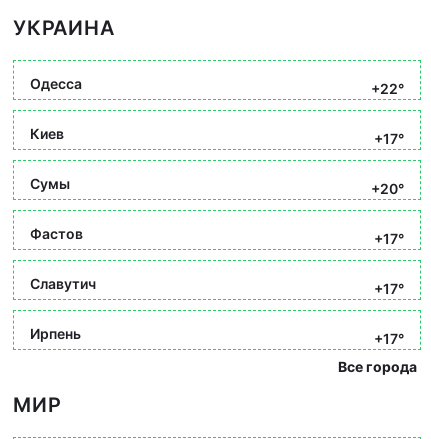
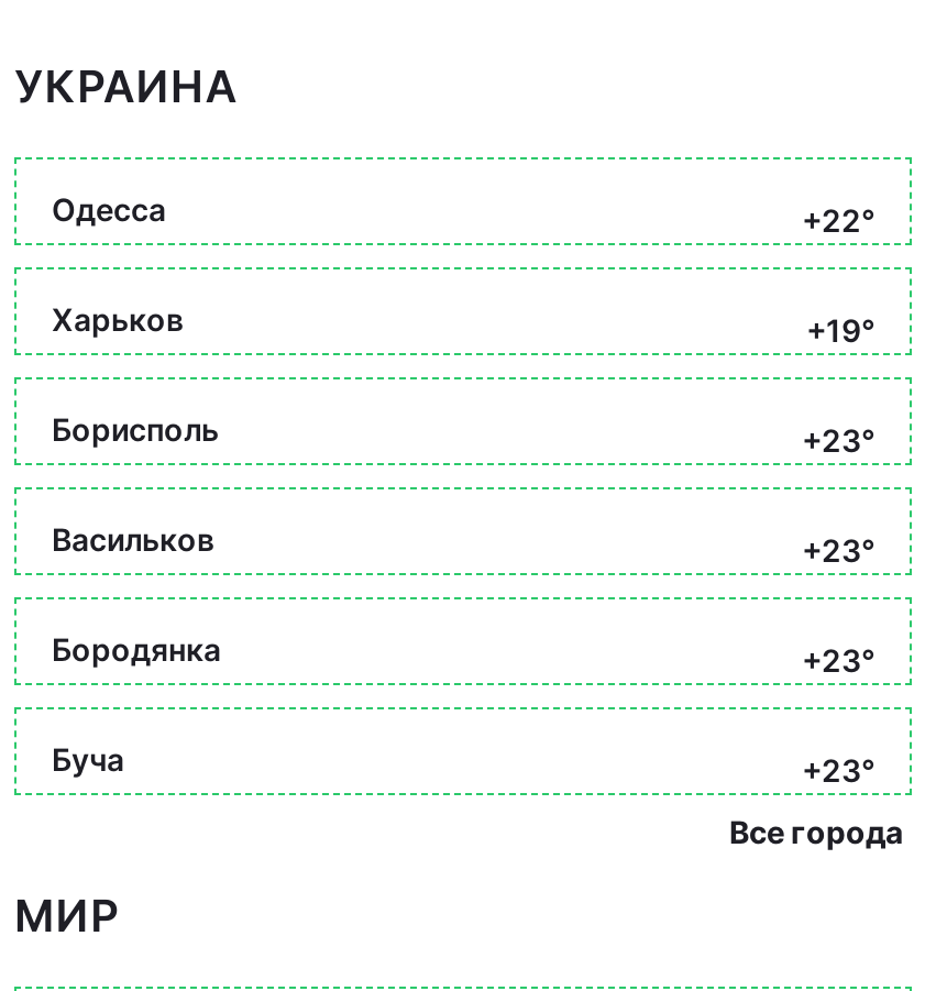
- Киев
- +17°
+ Харьков
+ +19°

- Сумы
- +20°
+ Борисполь
+ +23°

- Фастов
- +17°
+ Васильков
+ +23°

- Славутич
- +17°
+ Бородянка
+ +23°

- Ирпень
- +17°
+ Буча
+ +23°
